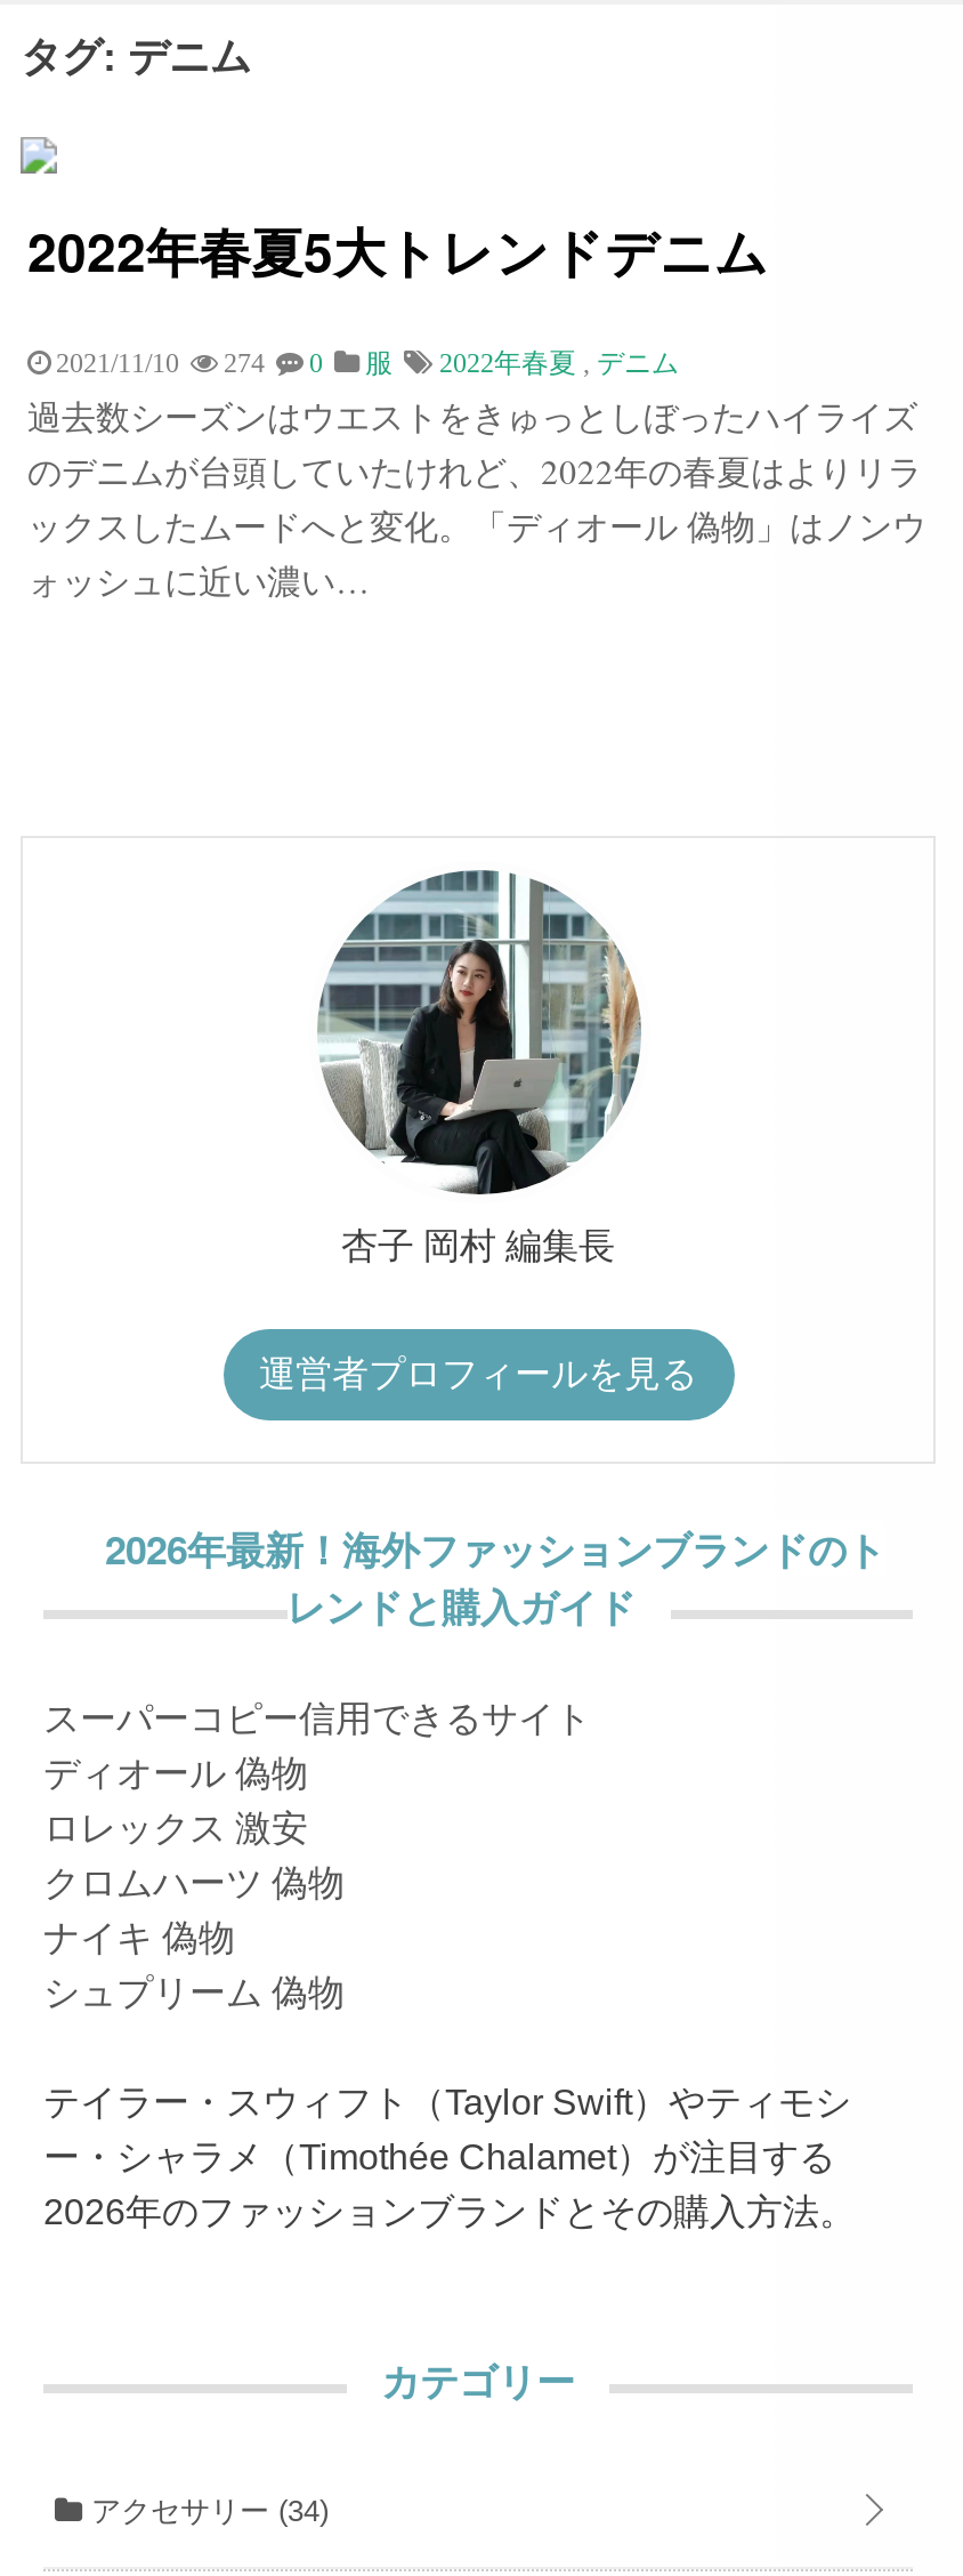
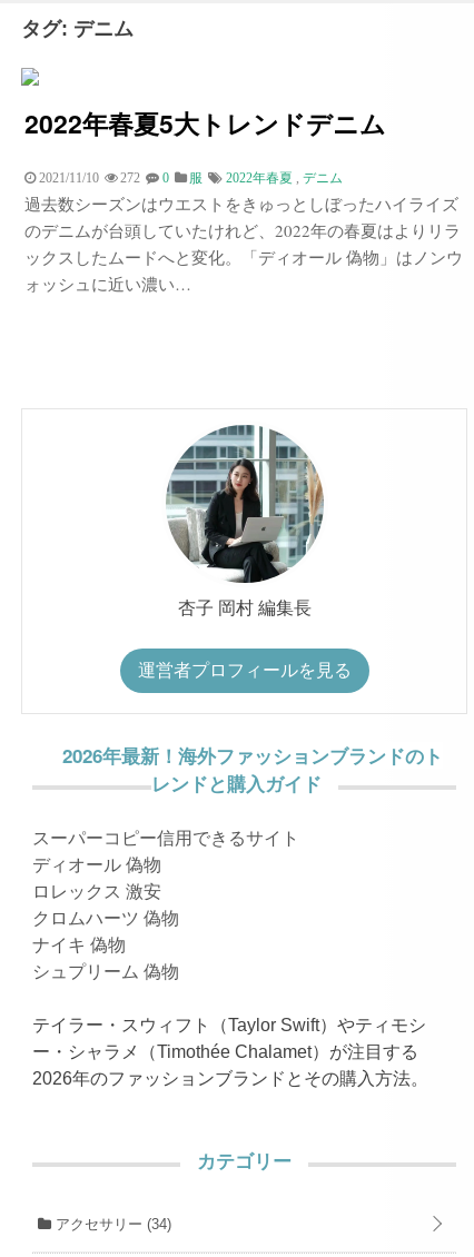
- 2021/11/10 274 0 服 2022年春夏,デニム
+ 2021/11/10 272 0 服 2022年春夏,デニム
